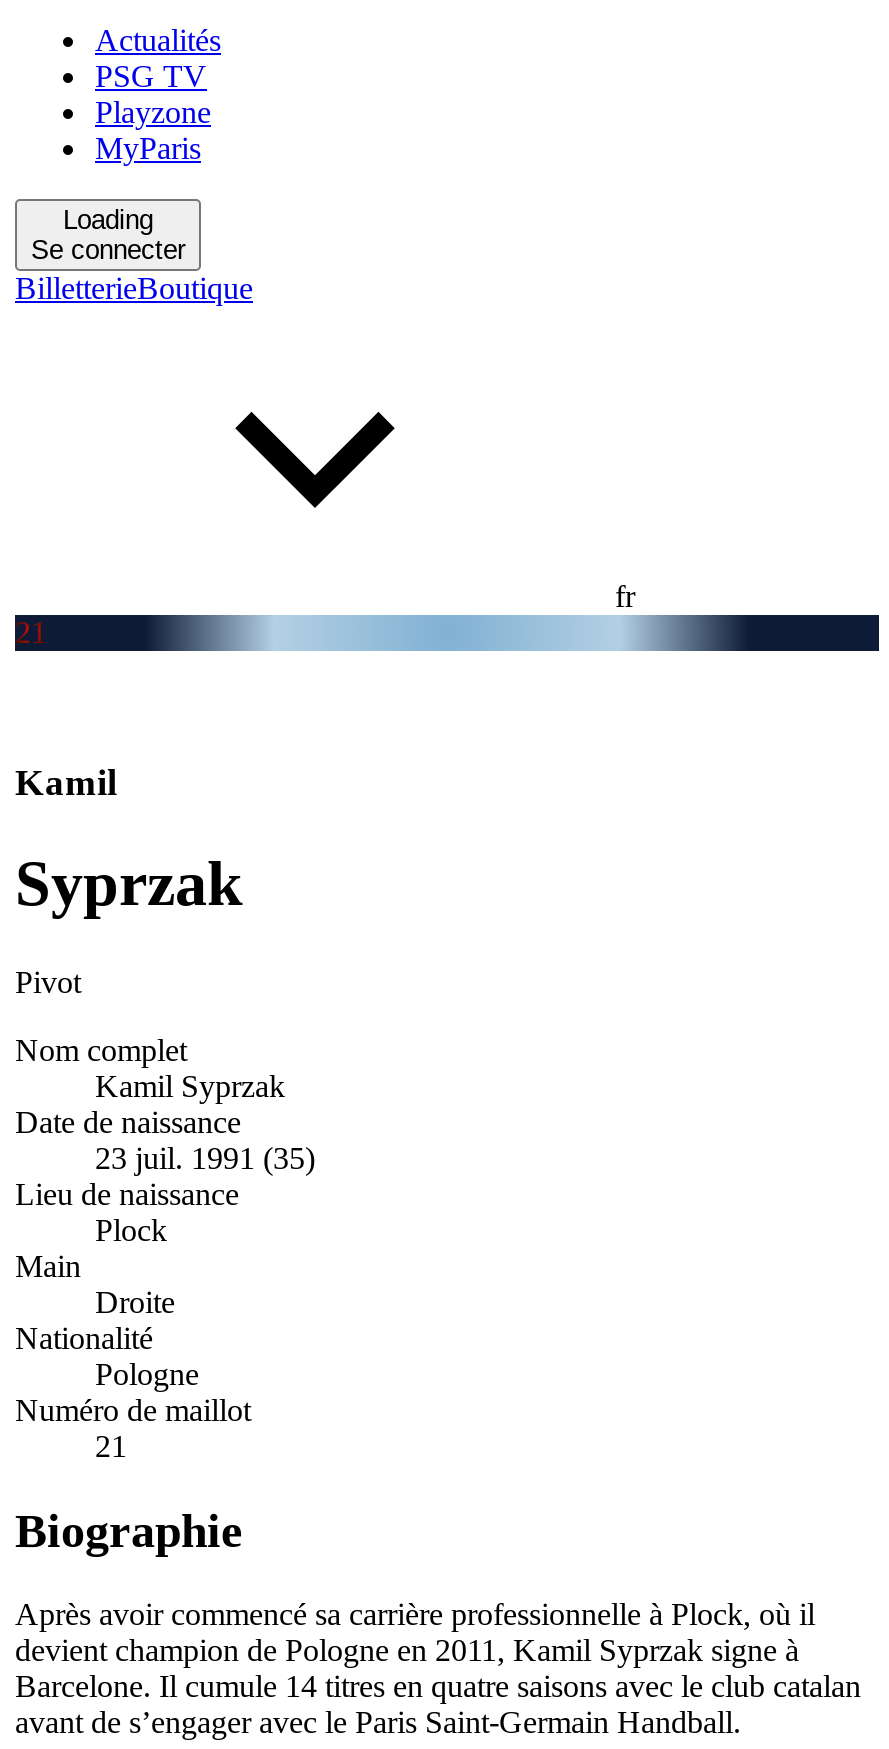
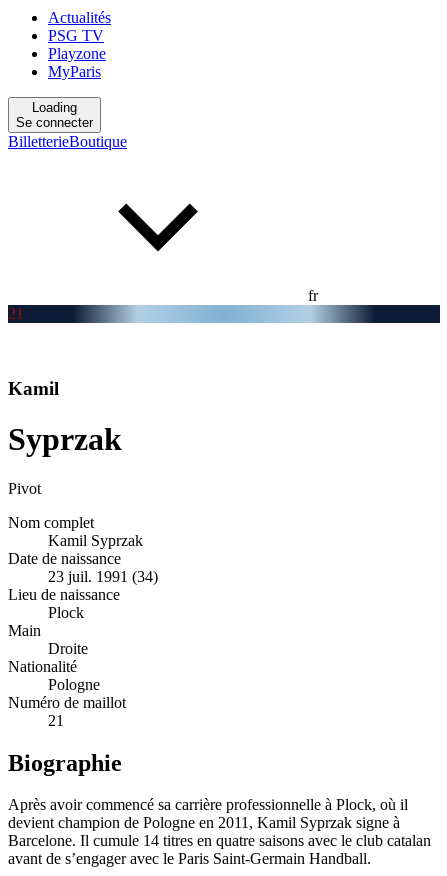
- 23 juil. 1991 (35)
+ 23 juil. 1991 (34)
